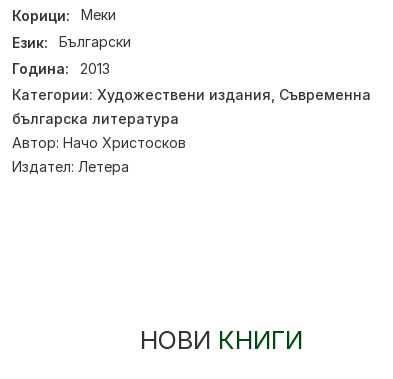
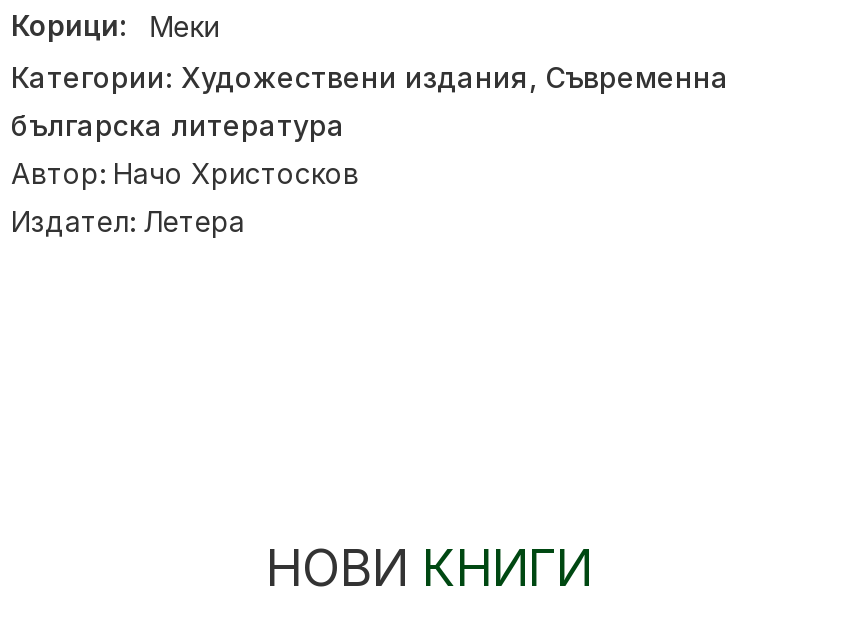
- Език:
- Български
- Година:
- 2013
